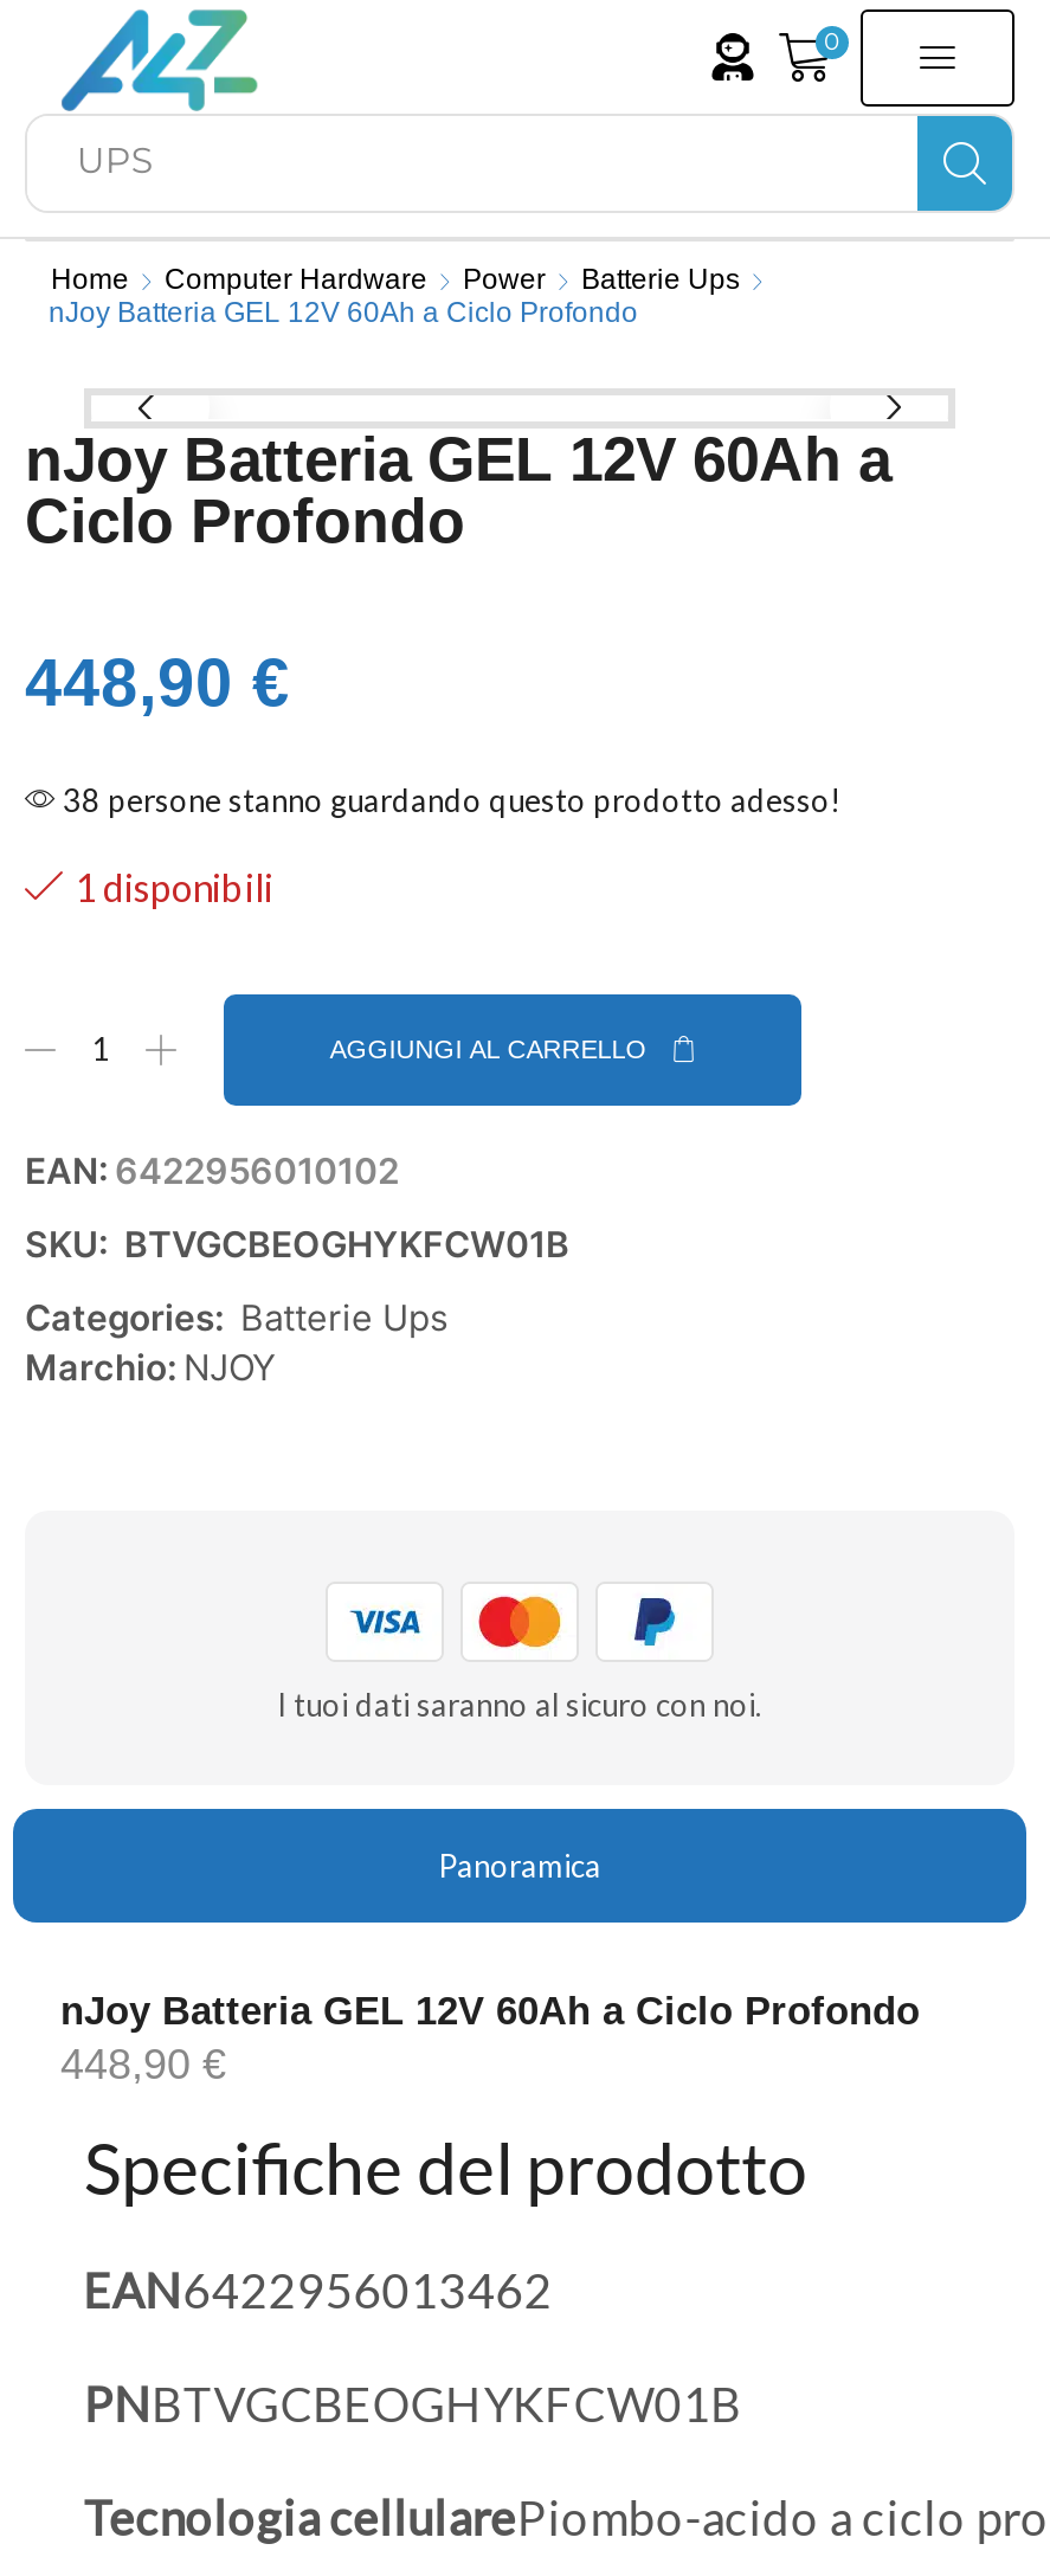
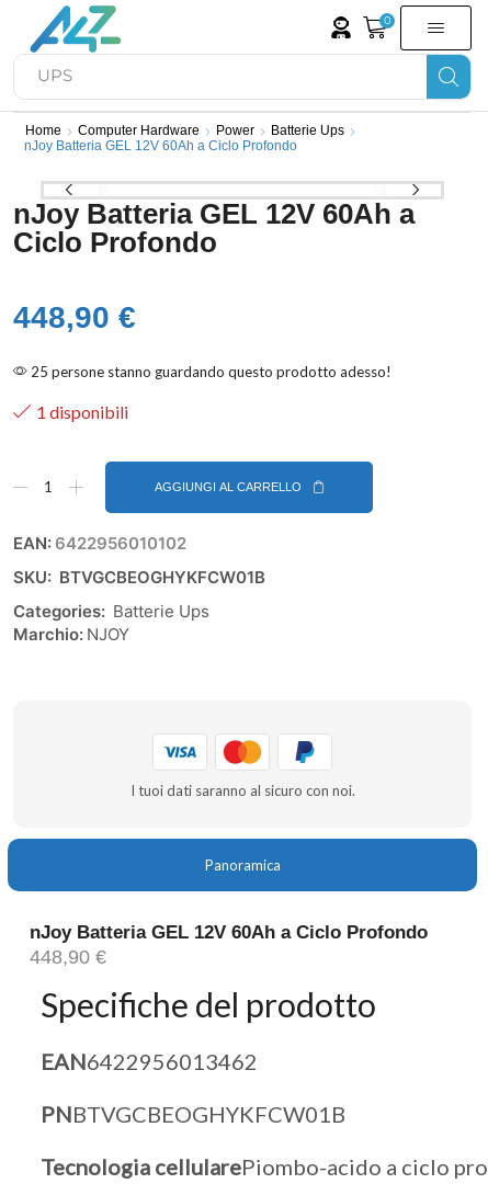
- 38 persone stanno guardando questo prodotto adesso!
+ 25 persone stanno guardando questo prodotto adesso!
